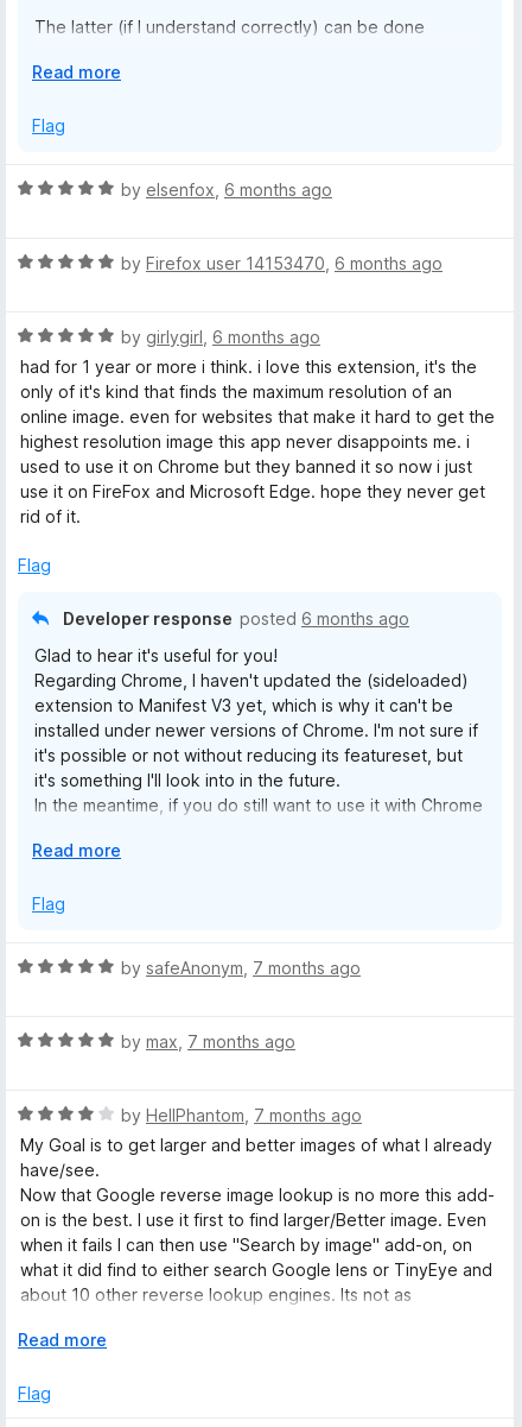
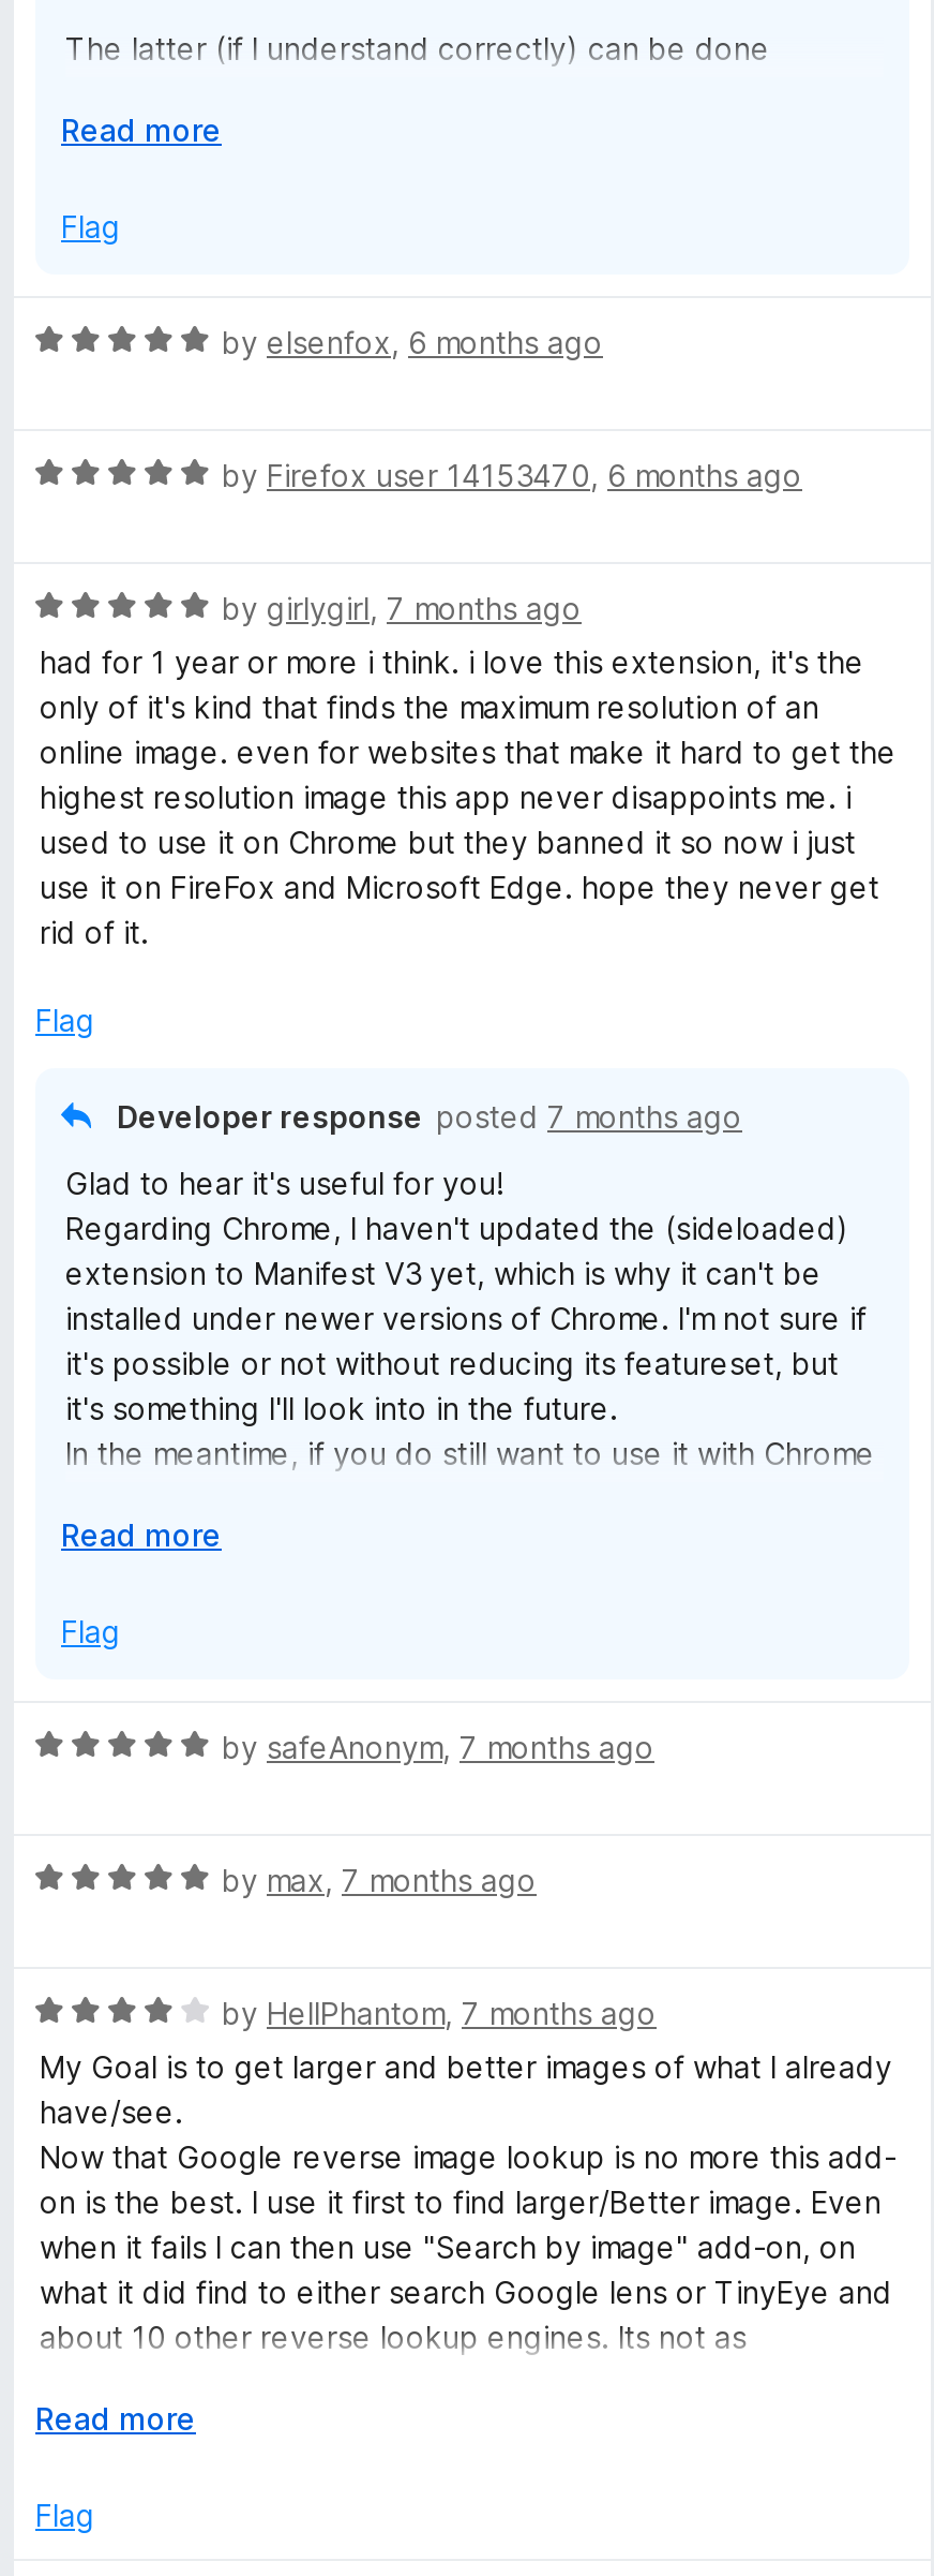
- by girlygirl, 6 months ago
+ by girlygirl, 7 months ago

- Developer response posted 6 months ago
+ Developer response posted 7 months ago
